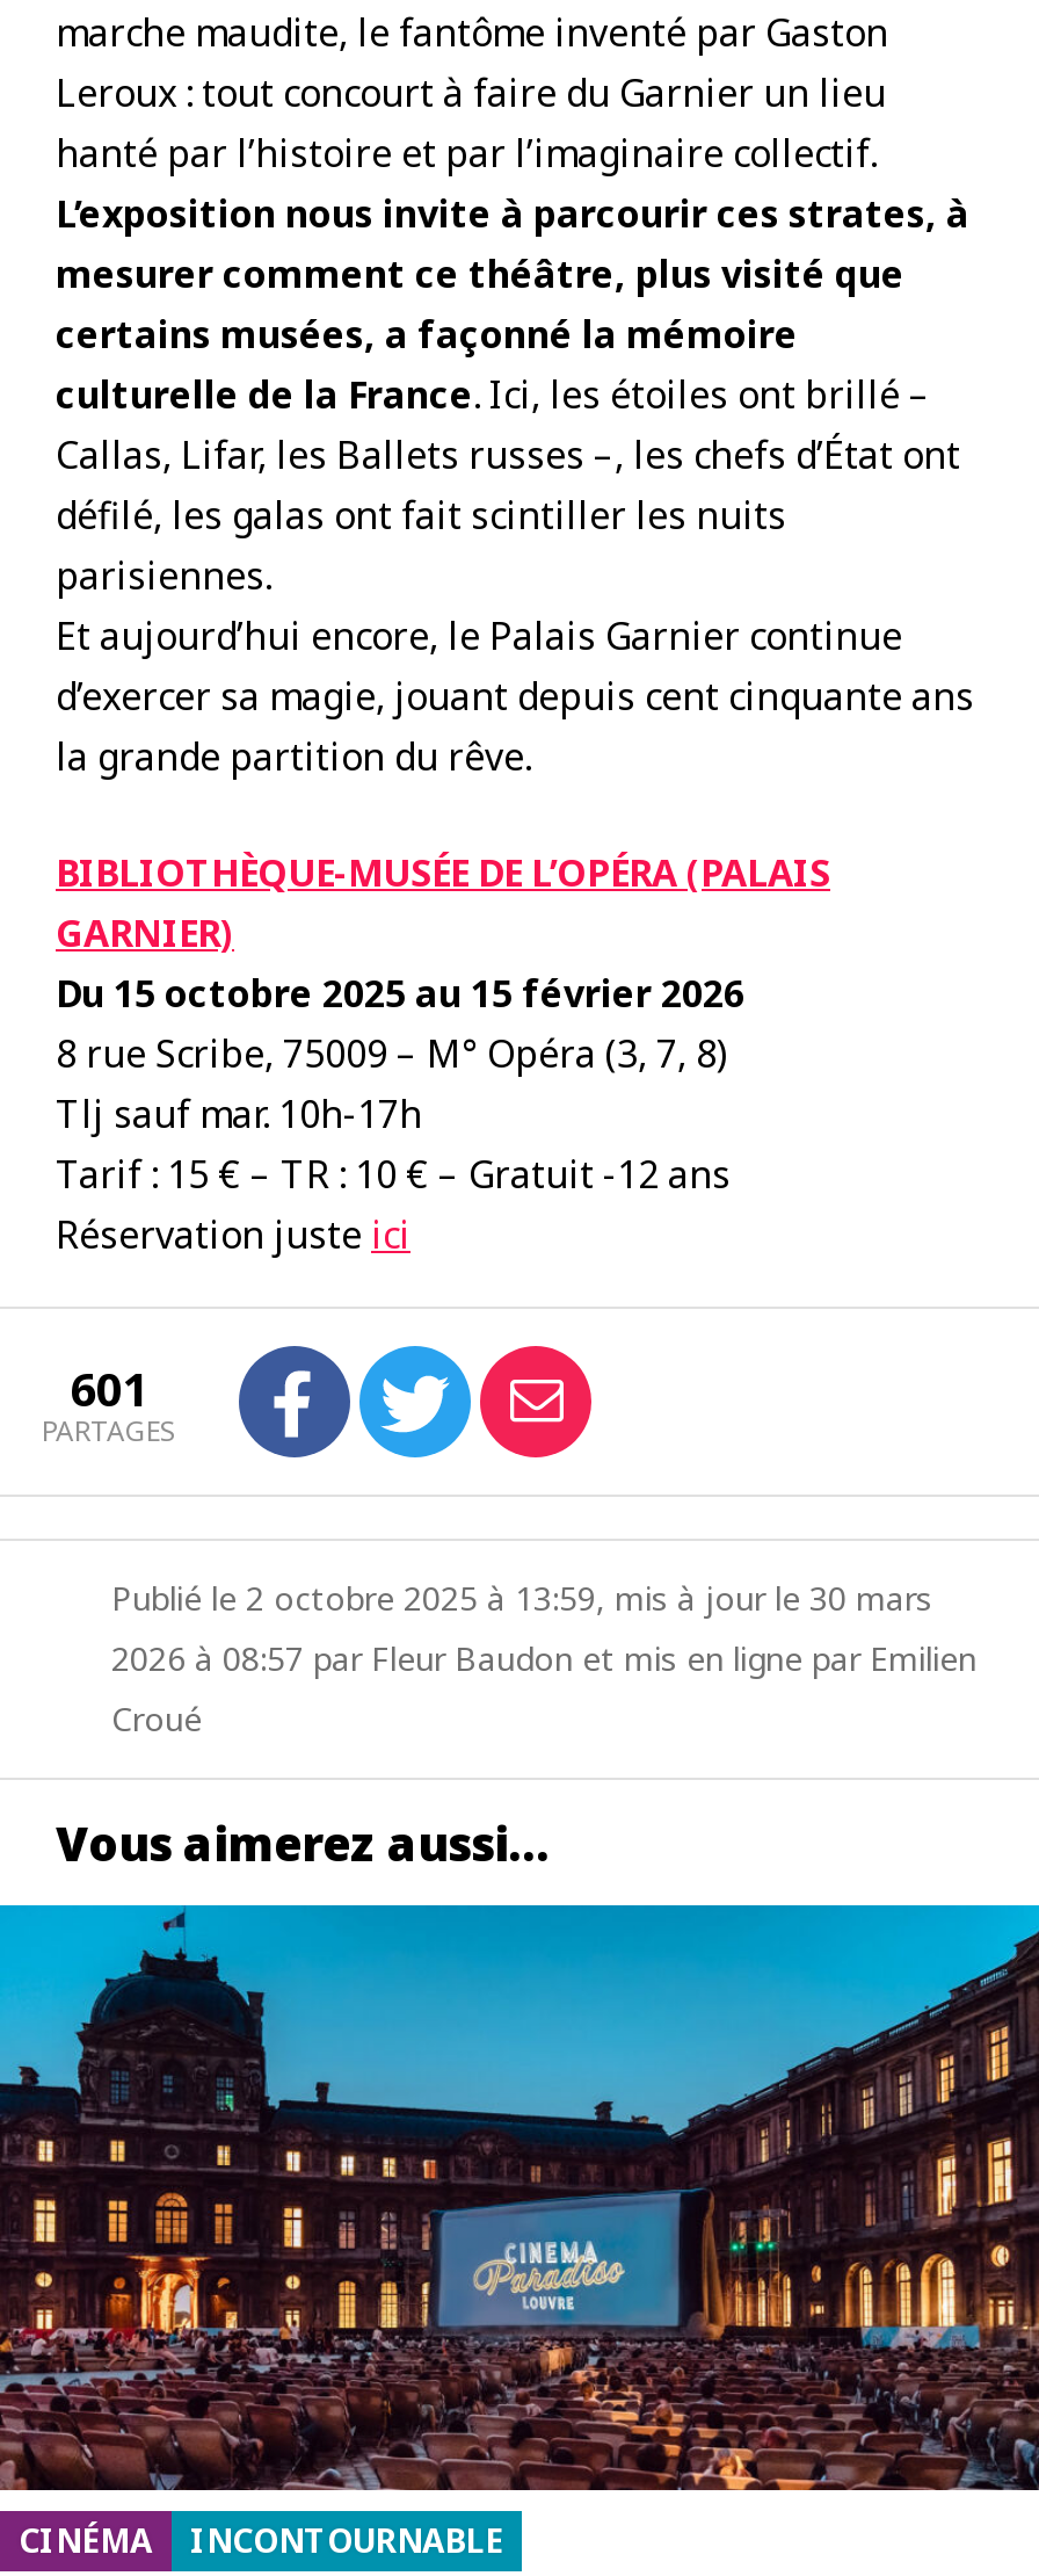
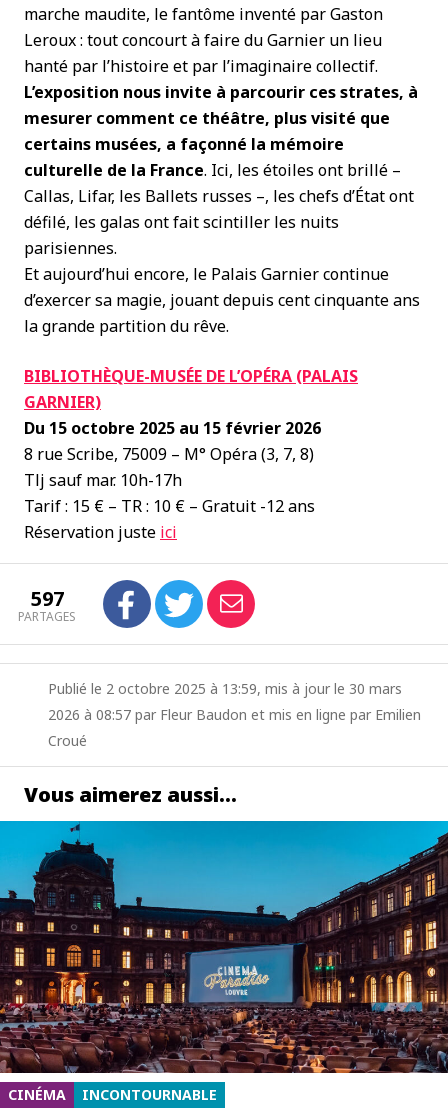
- 601
+ 597
